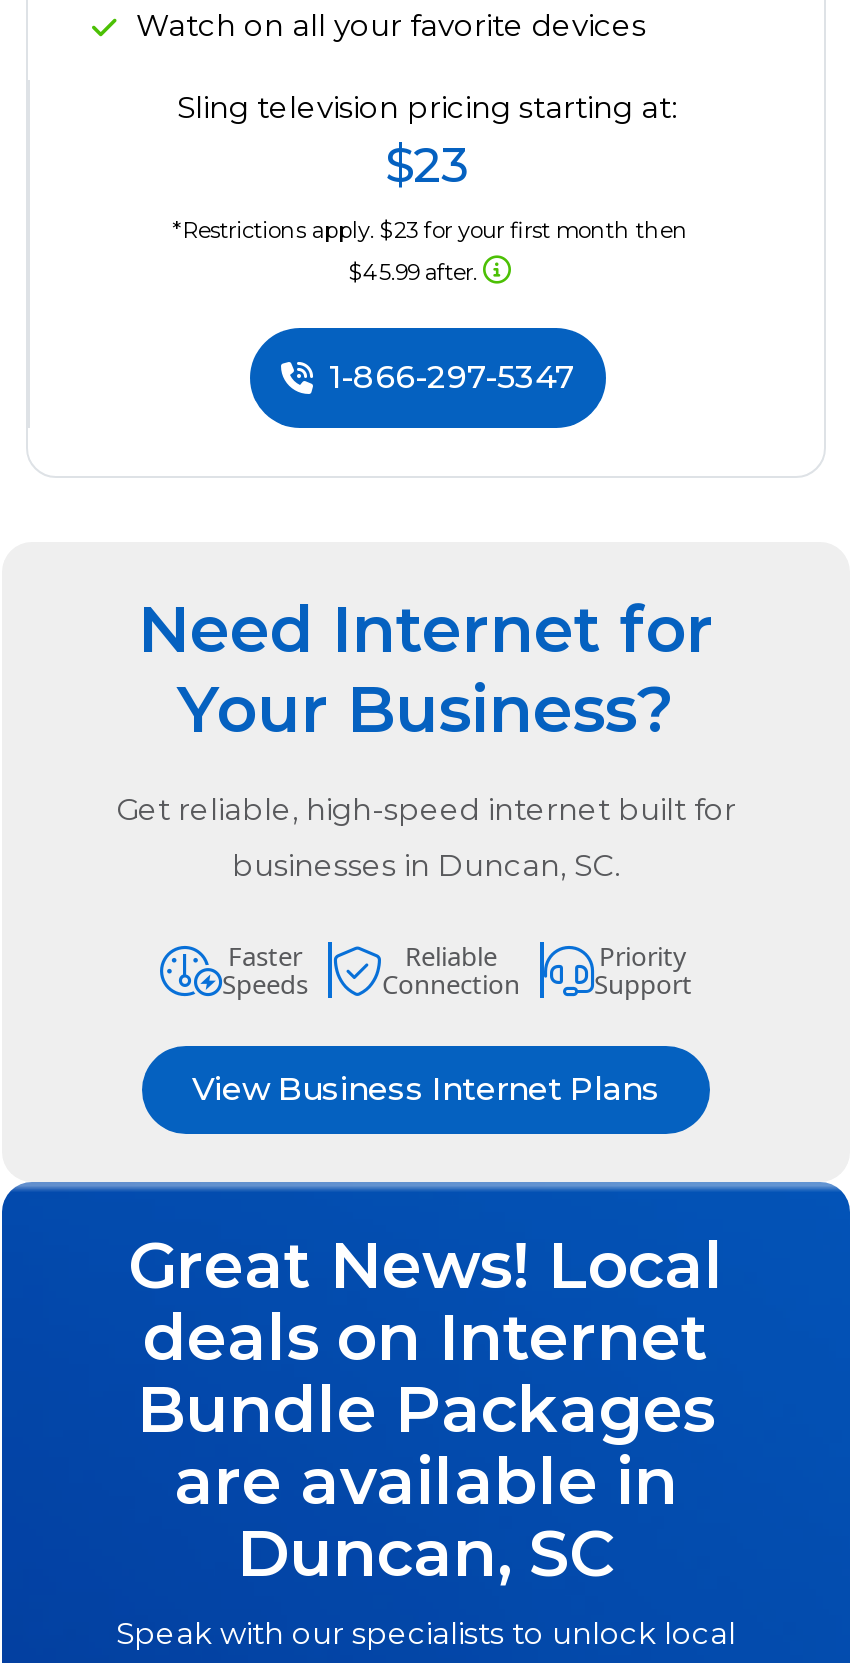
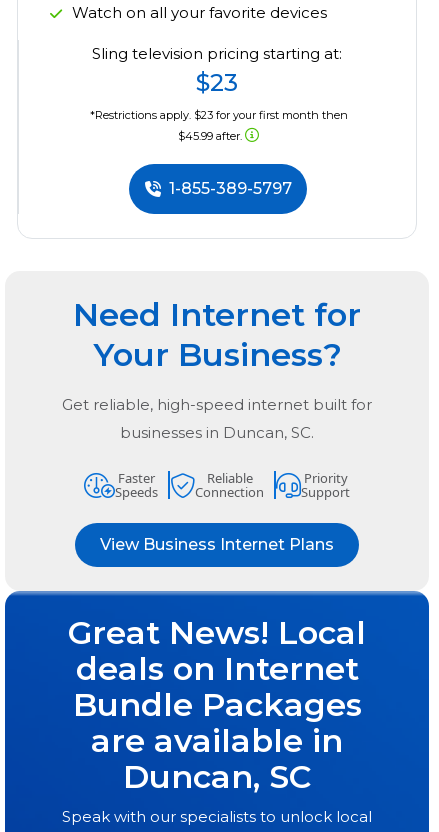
- 1-866-297-5347
+ 1-855-389-5797
